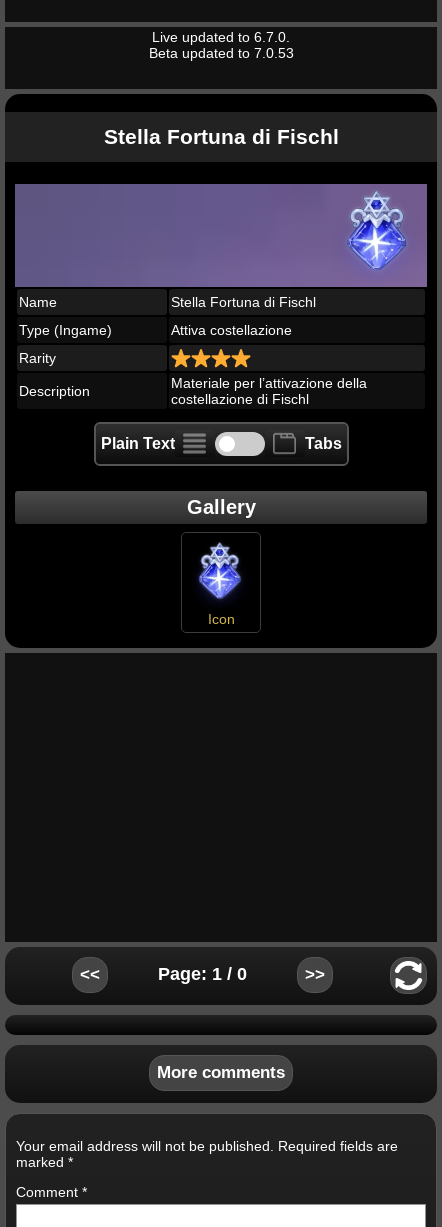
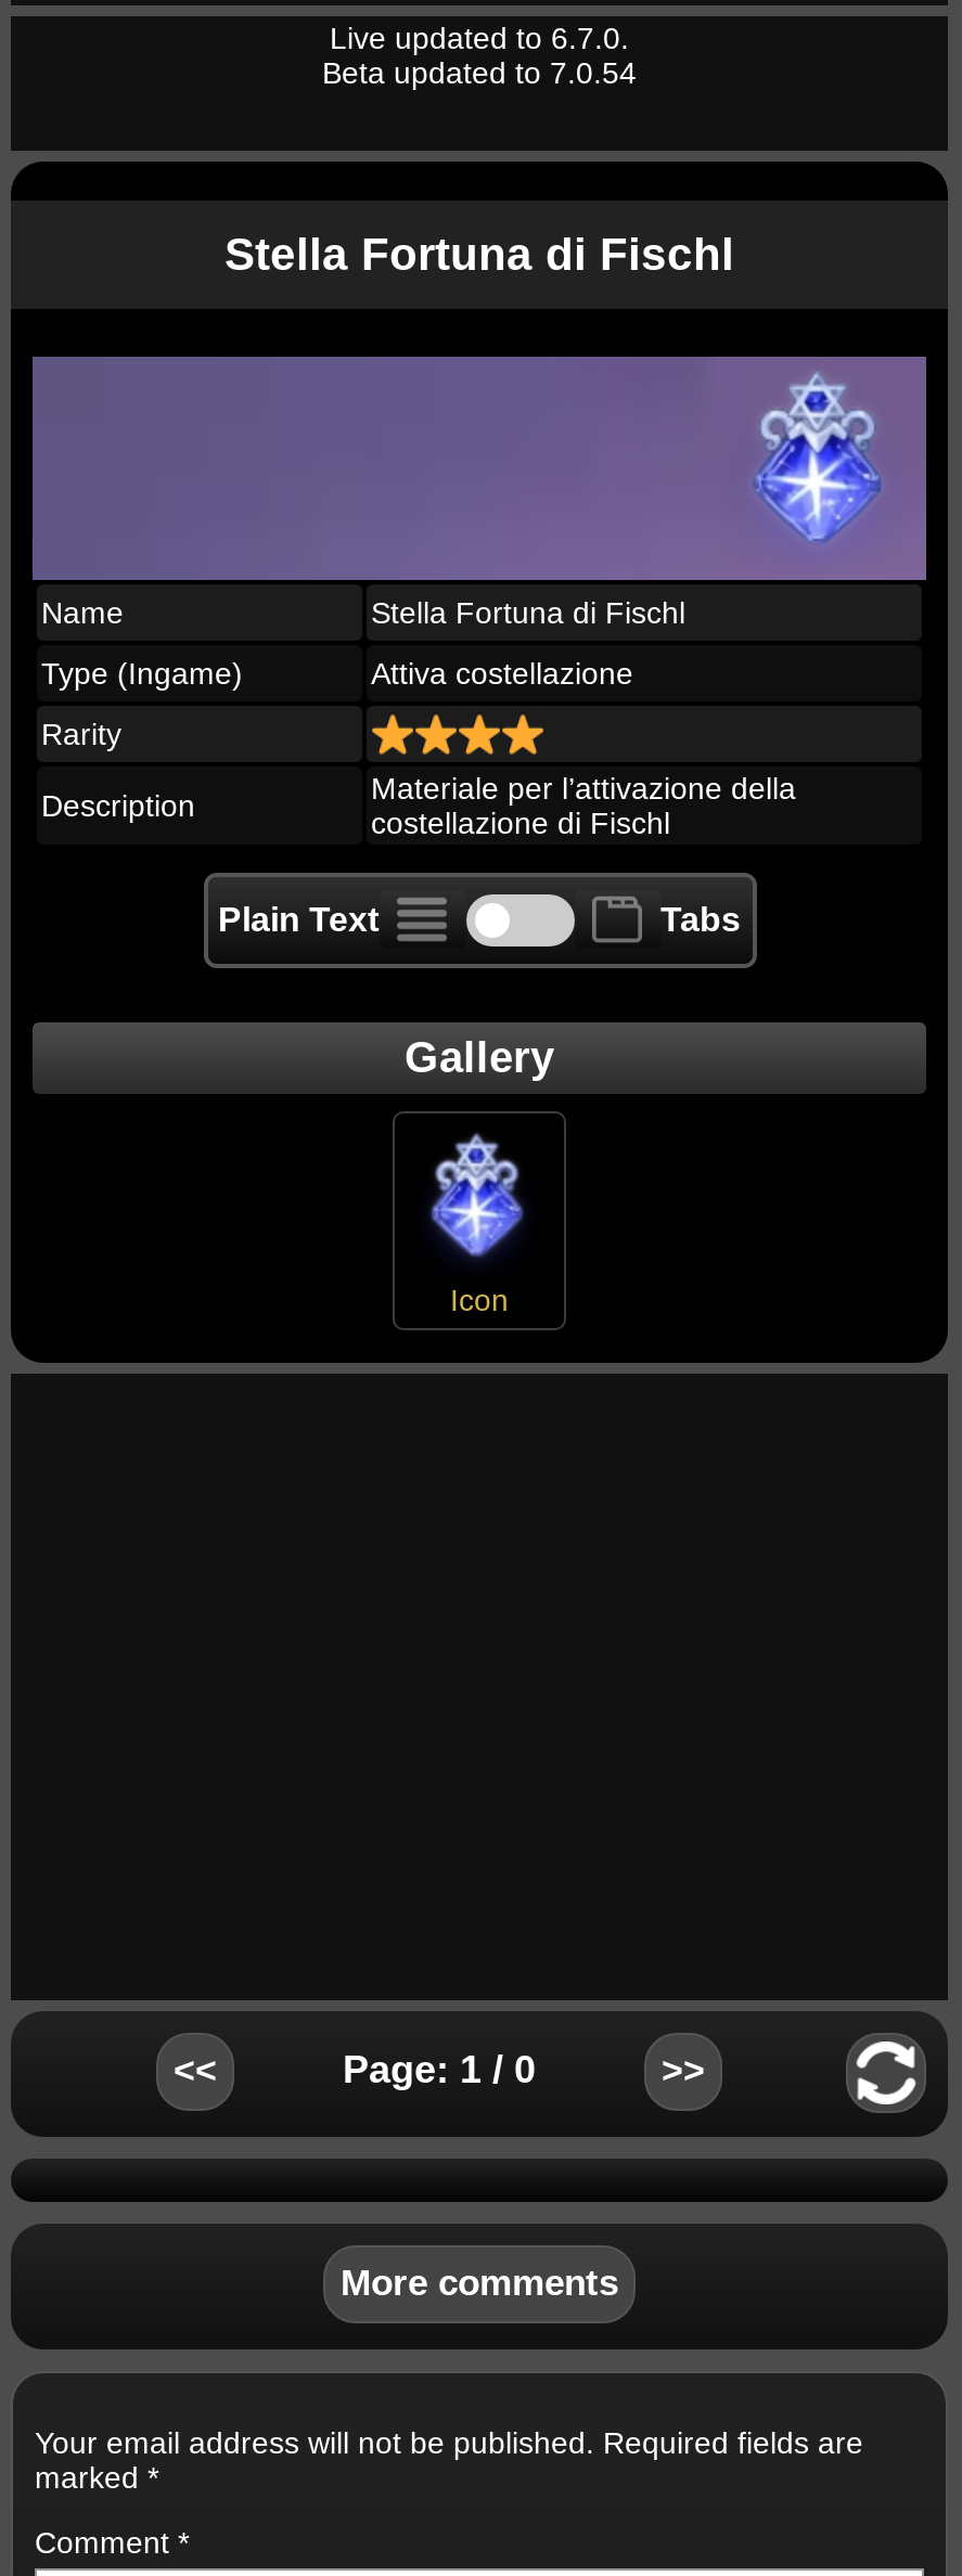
- Beta updated to 7.0.53
+ Beta updated to 7.0.54
